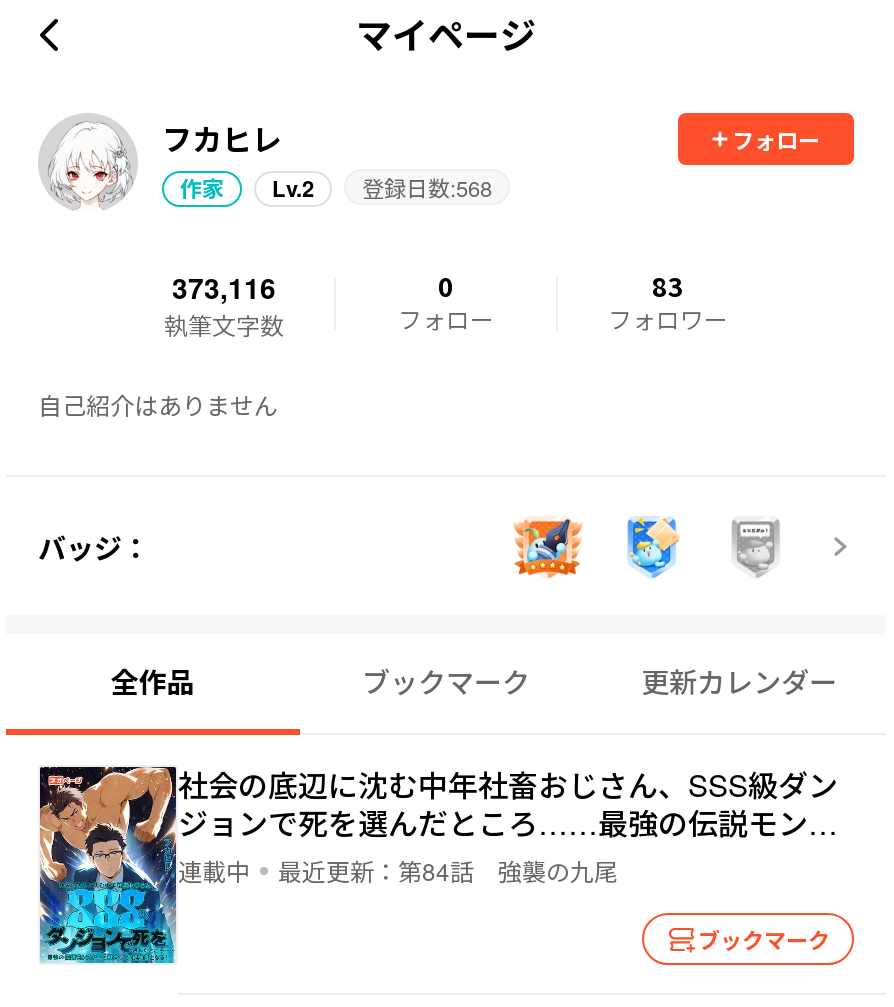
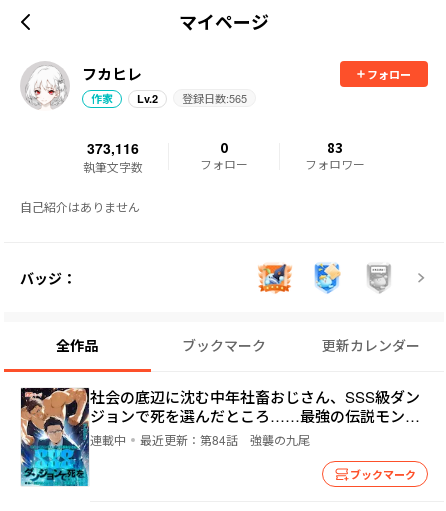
- 作家 Lv.2 登録日数:568
+ 作家 Lv.2 登録日数:565
